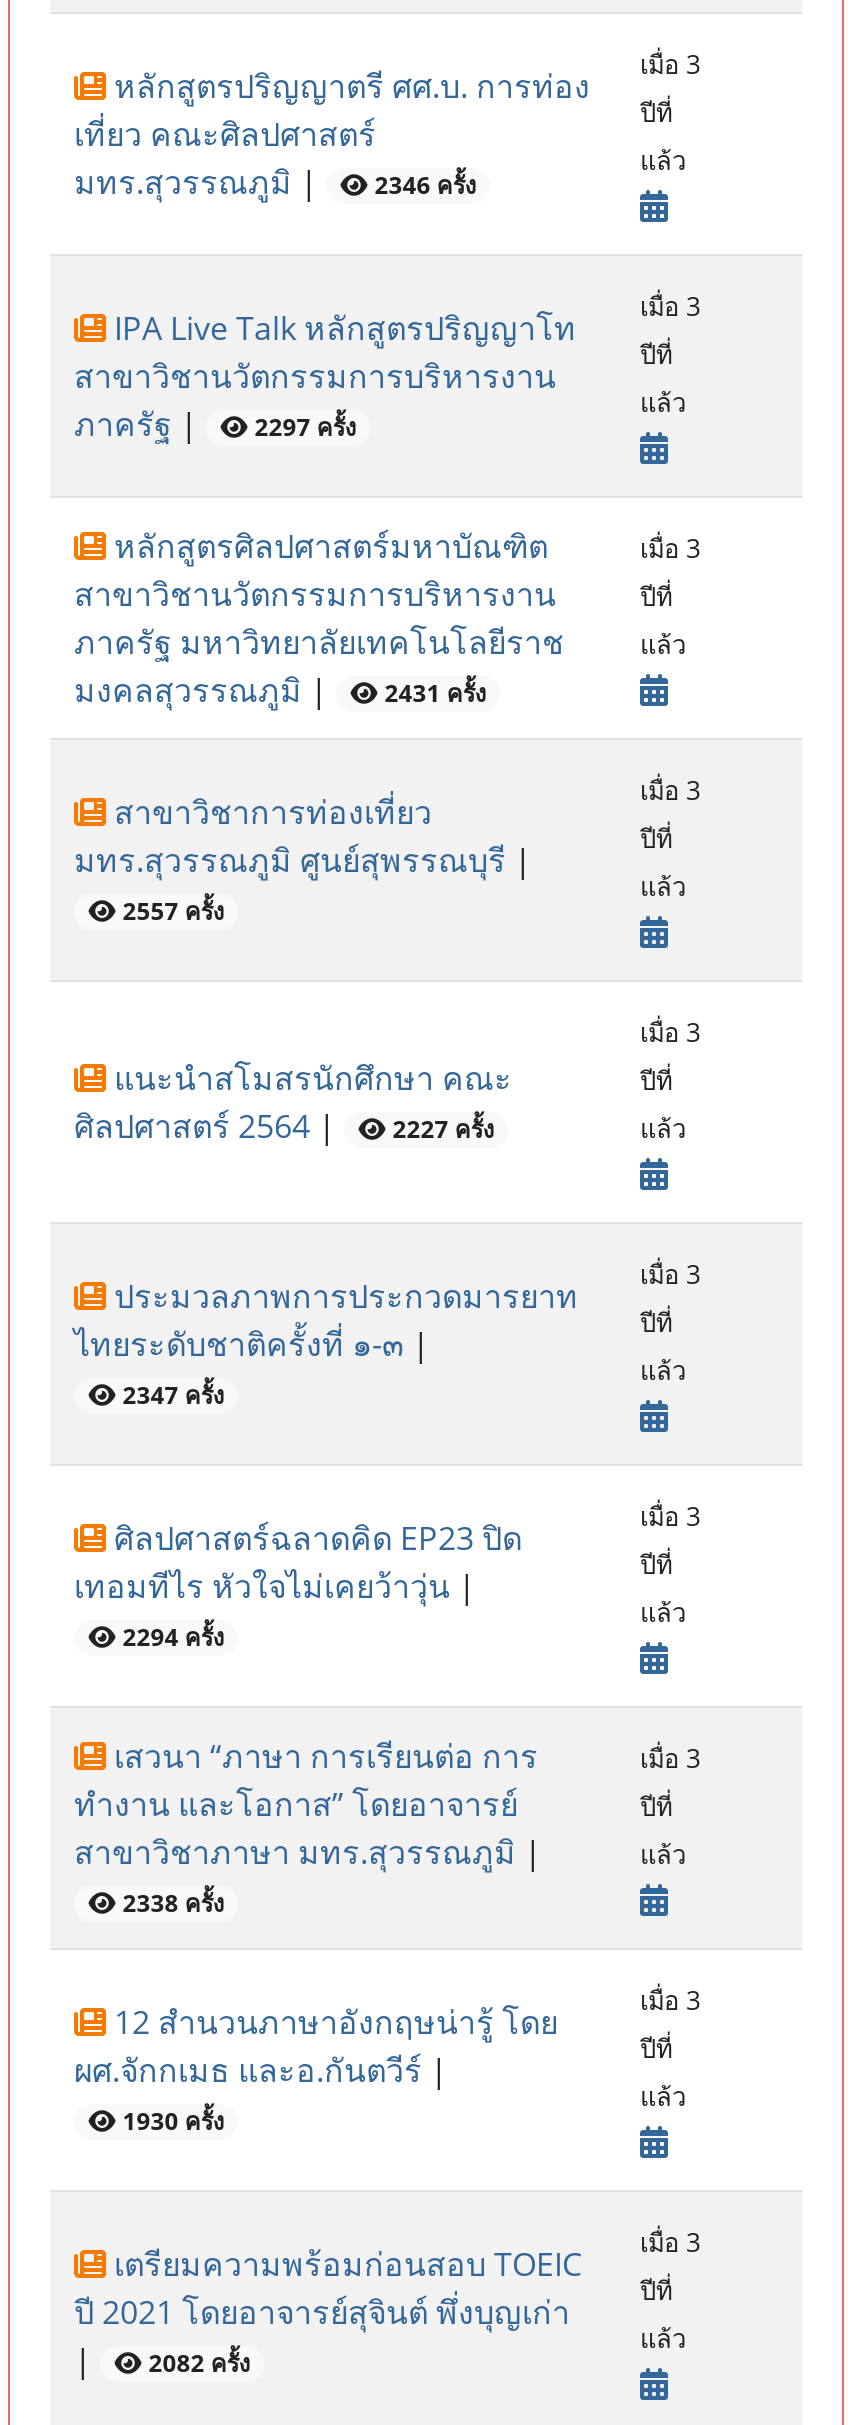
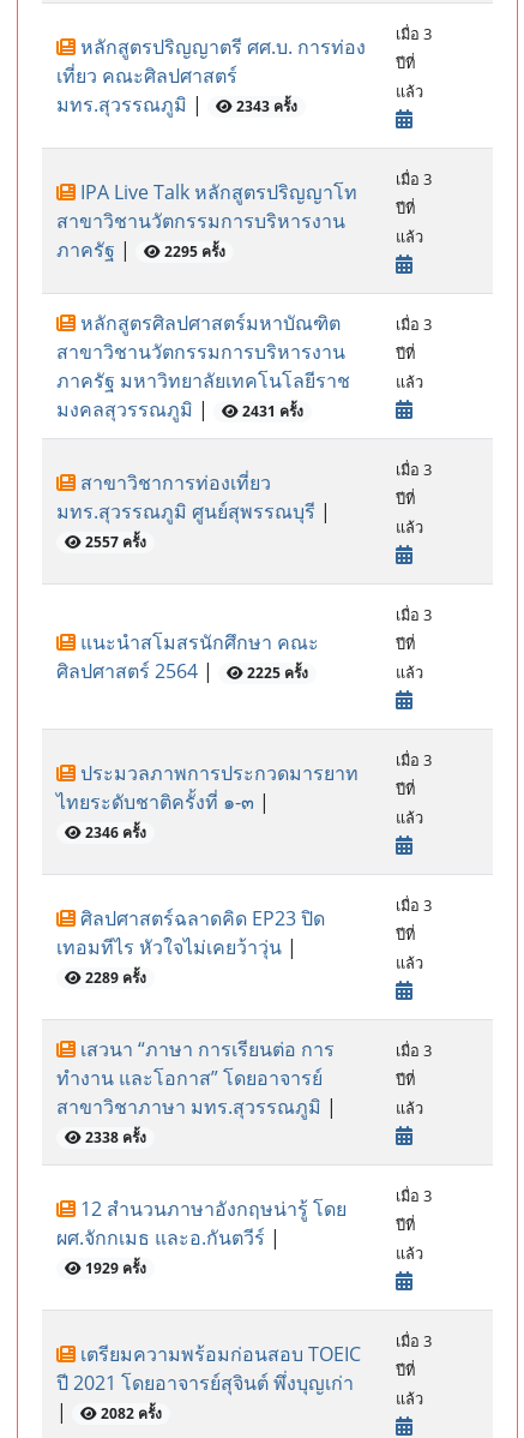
- 2346 ครั้ง
+ 2343 ครั้ง

- 2297 ครั้ง
+ 2295 ครั้ง

- 2227 ครั้ง
+ 2225 ครั้ง

- 2347 ครั้ง
+ 2346 ครั้ง

- 2294 ครั้ง
+ 2289 ครั้ง

- 1930 ครั้ง
+ 1929 ครั้ง
